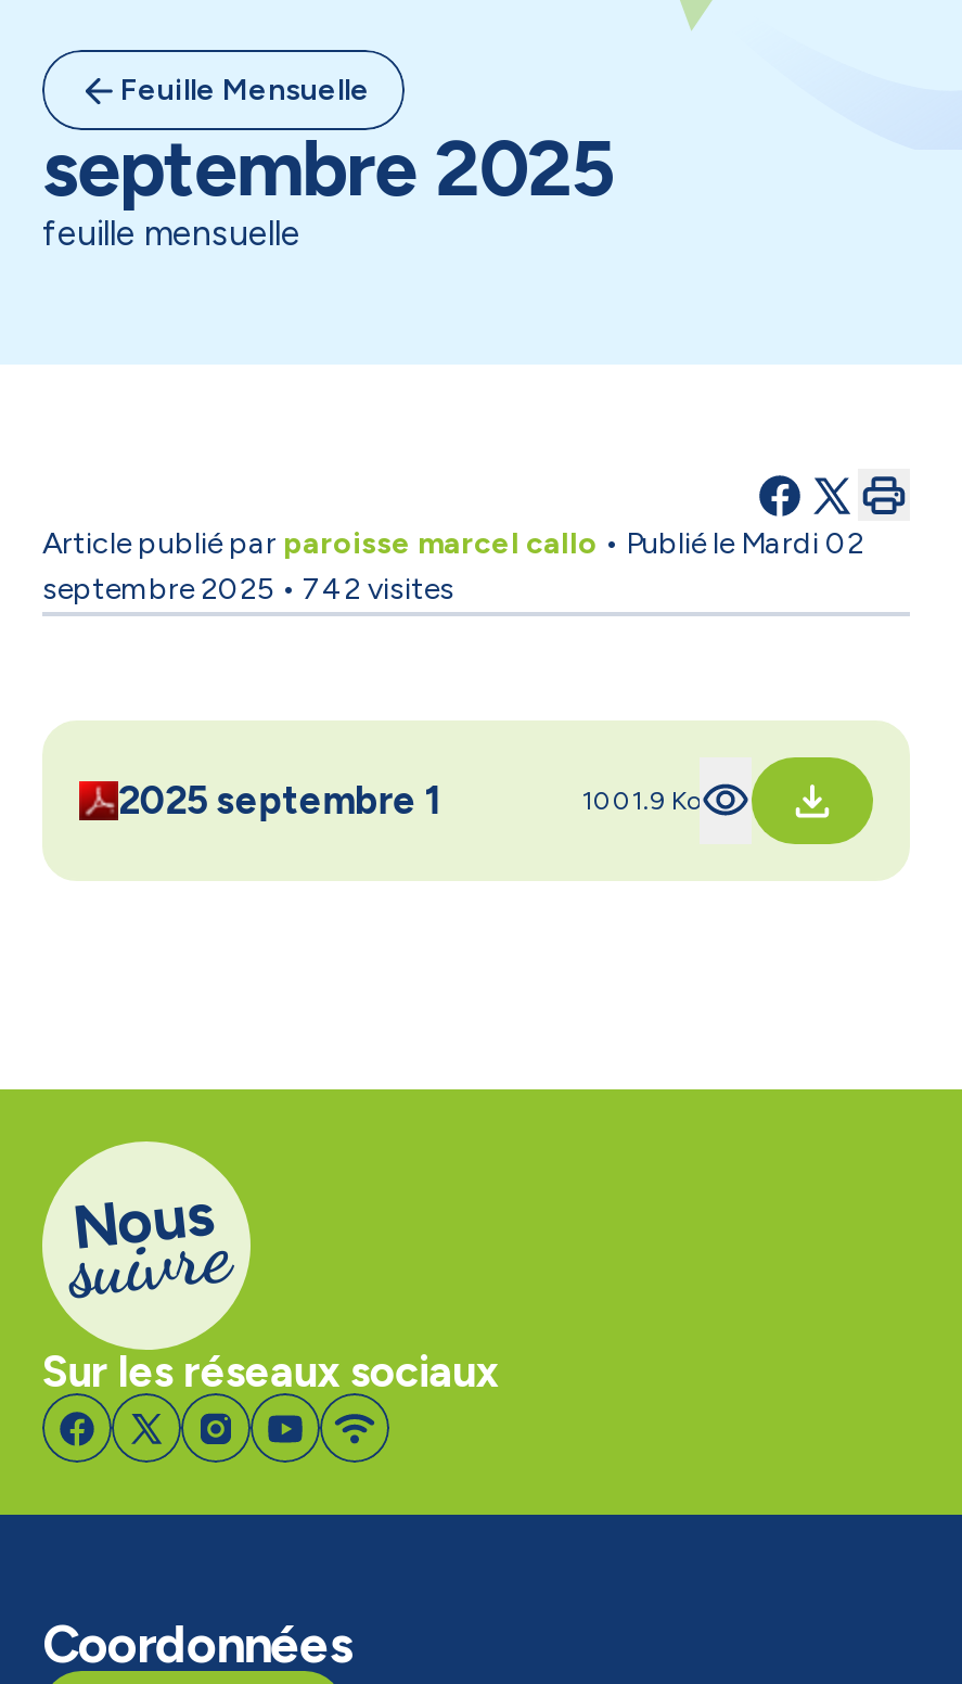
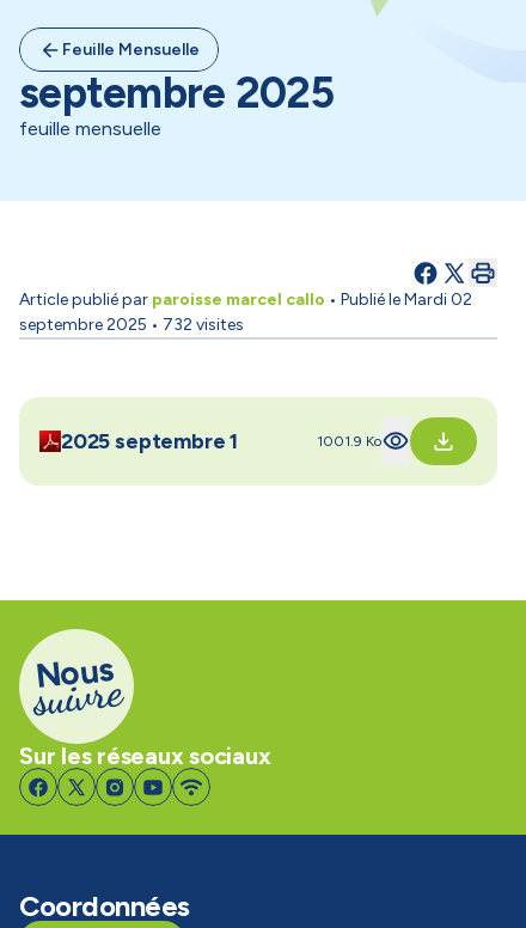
- septembre 2025 • 742 visites
+ septembre 2025 • 732 visites
